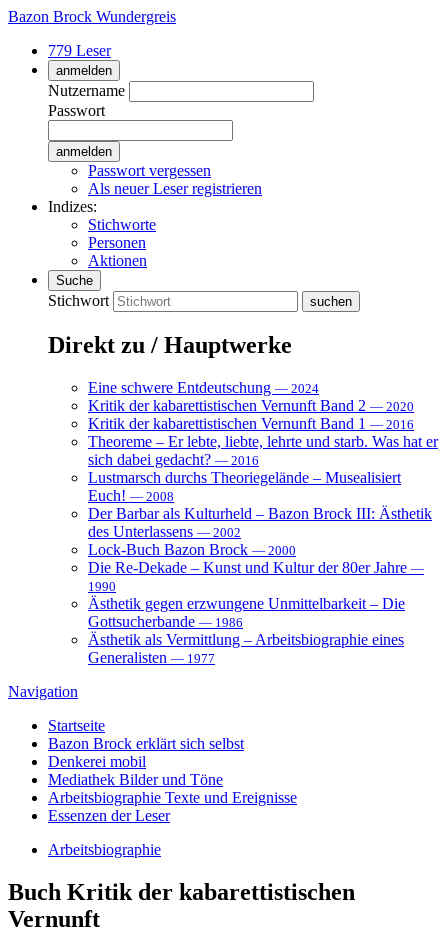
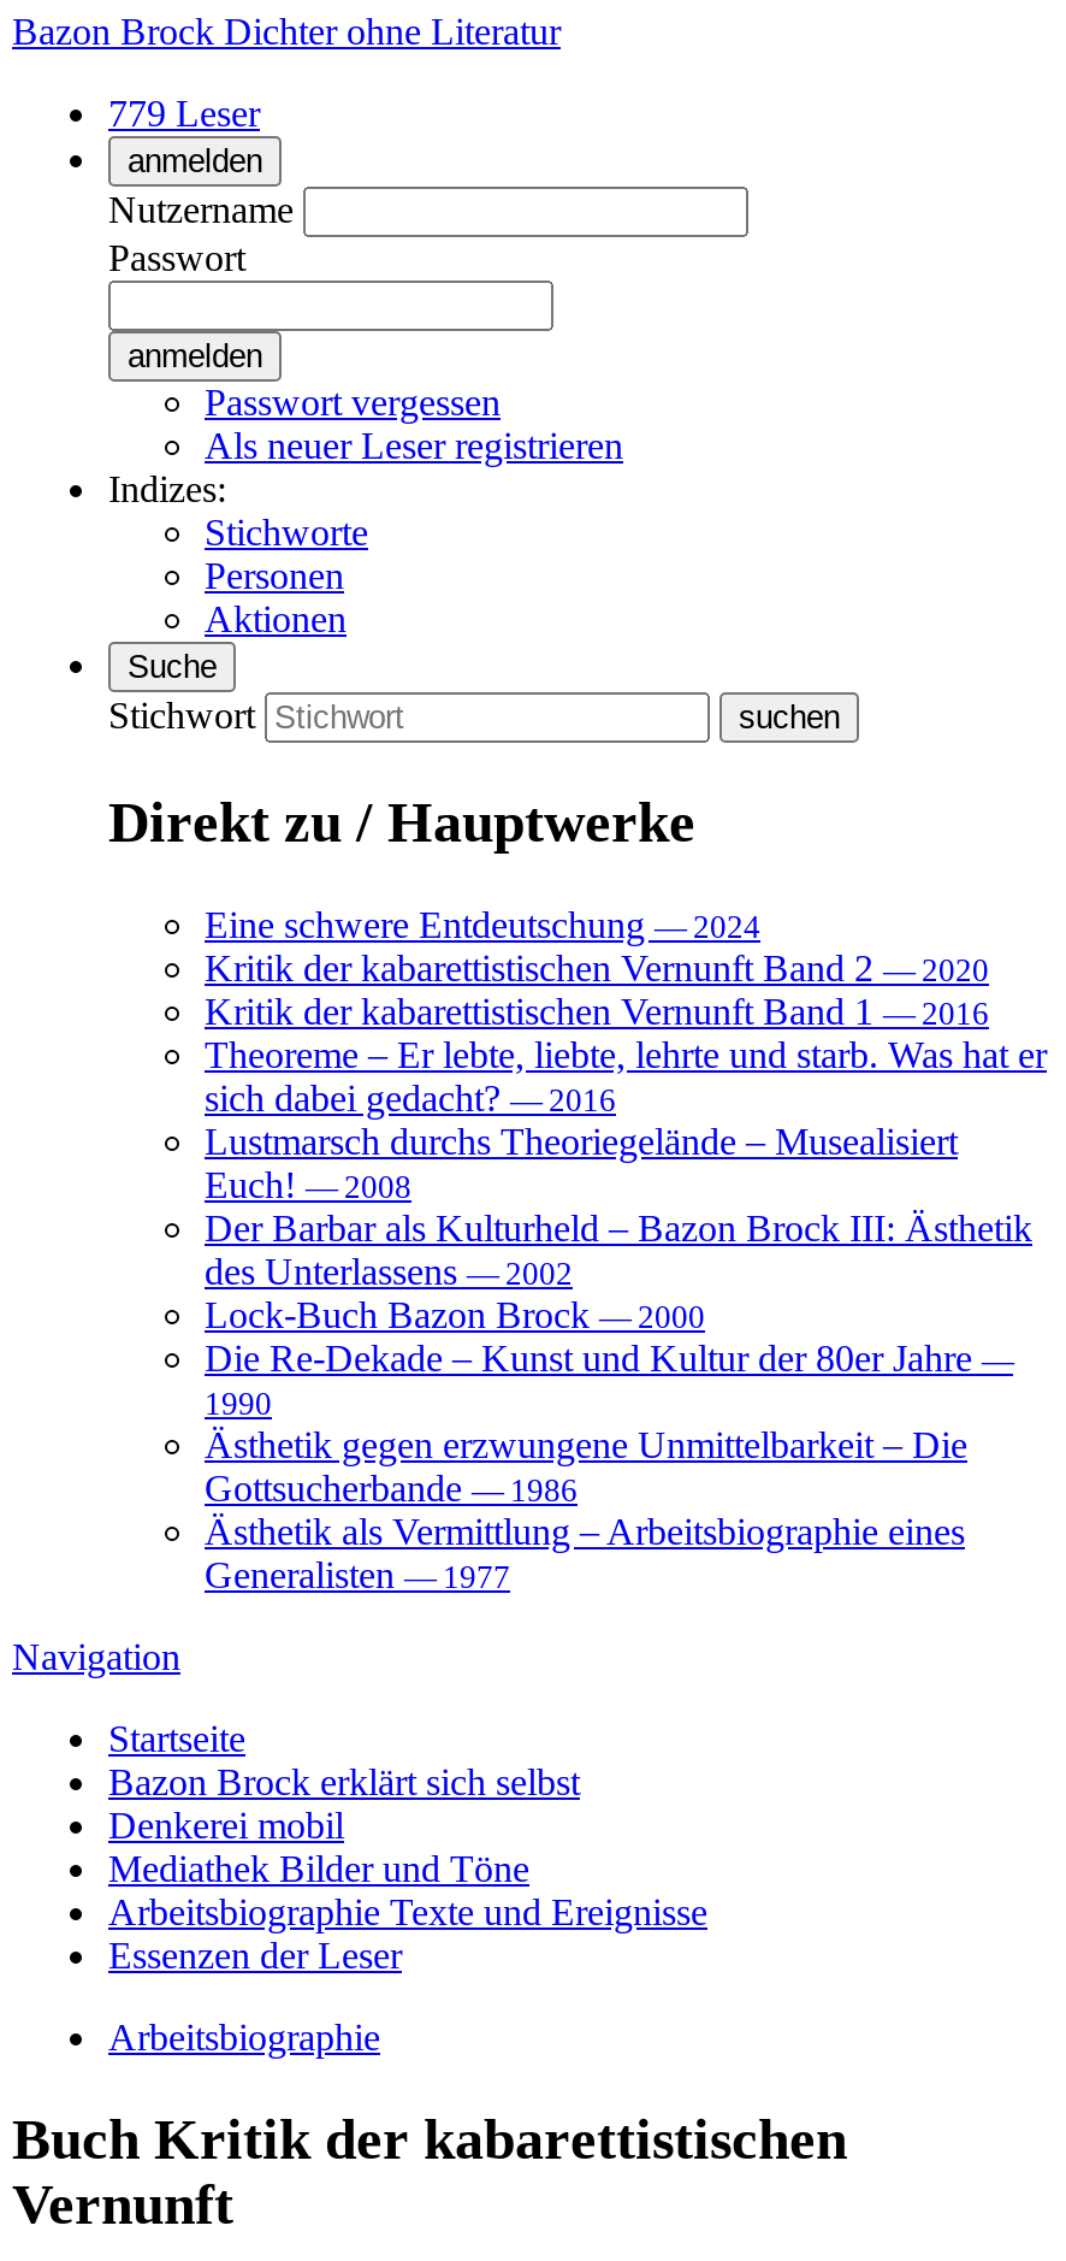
- Bazon Brock Wundergreis
+ Bazon Brock Dichter ohne Literatur
